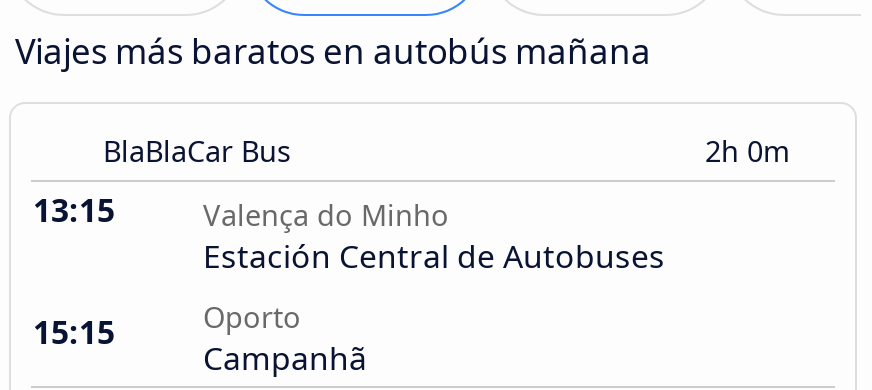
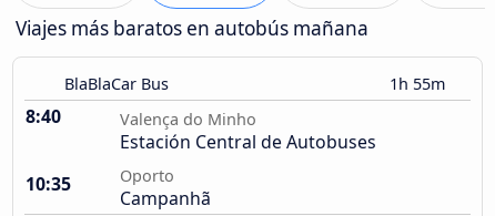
- 2h 0m
- 13:15
+ 1h 55m
+ 8:40

- 15:15
+ 10:35
